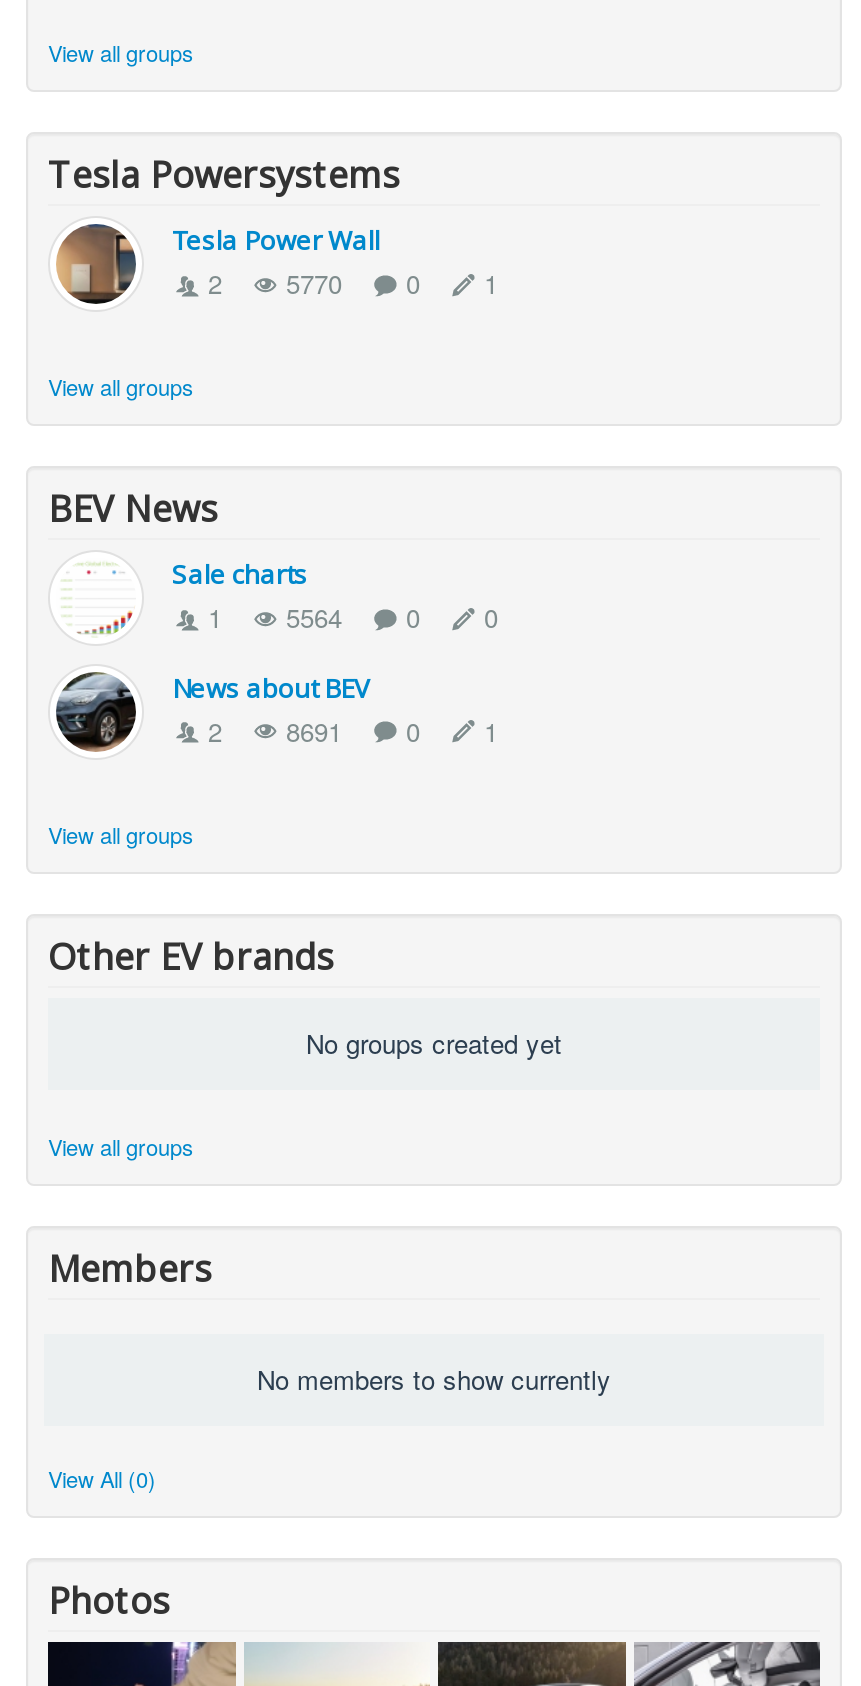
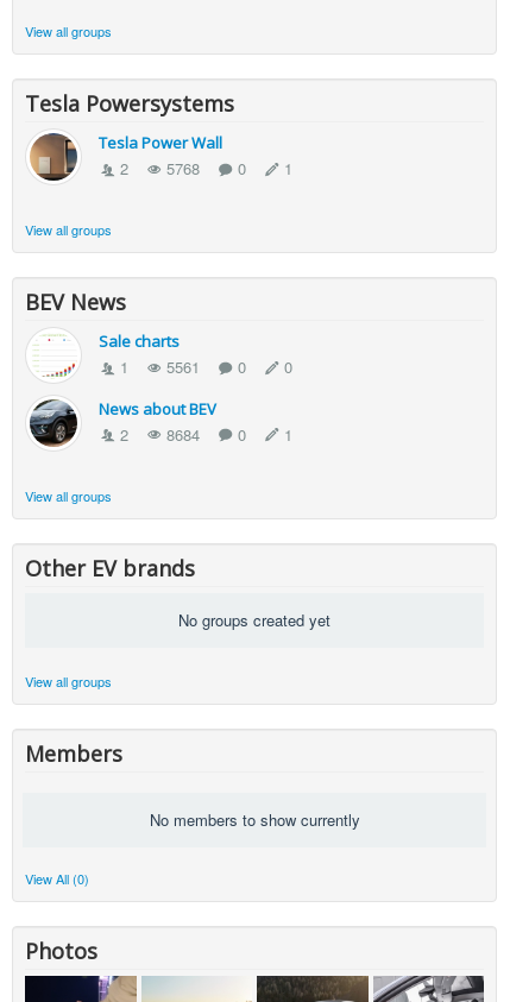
- 2 5770 0 1
+ 2 5768 0 1

- 1 5564 0 0
+ 1 5561 0 0

- 2 8691 0 1
+ 2 8684 0 1
